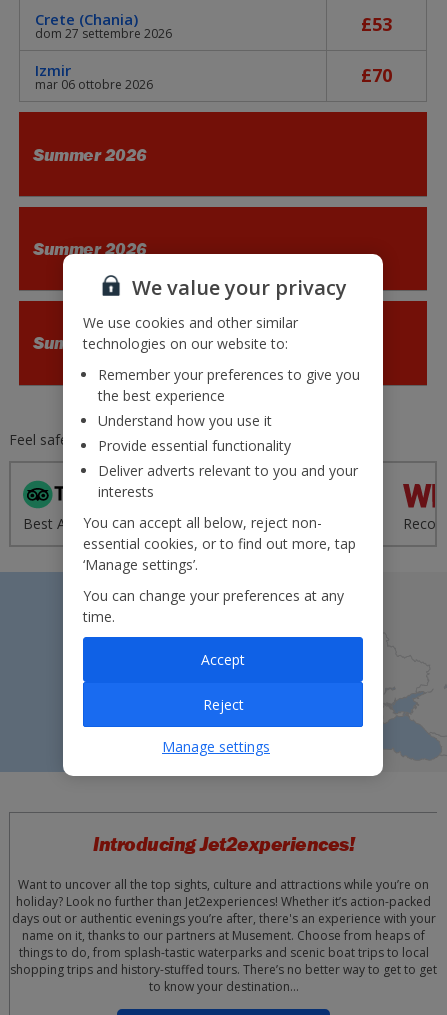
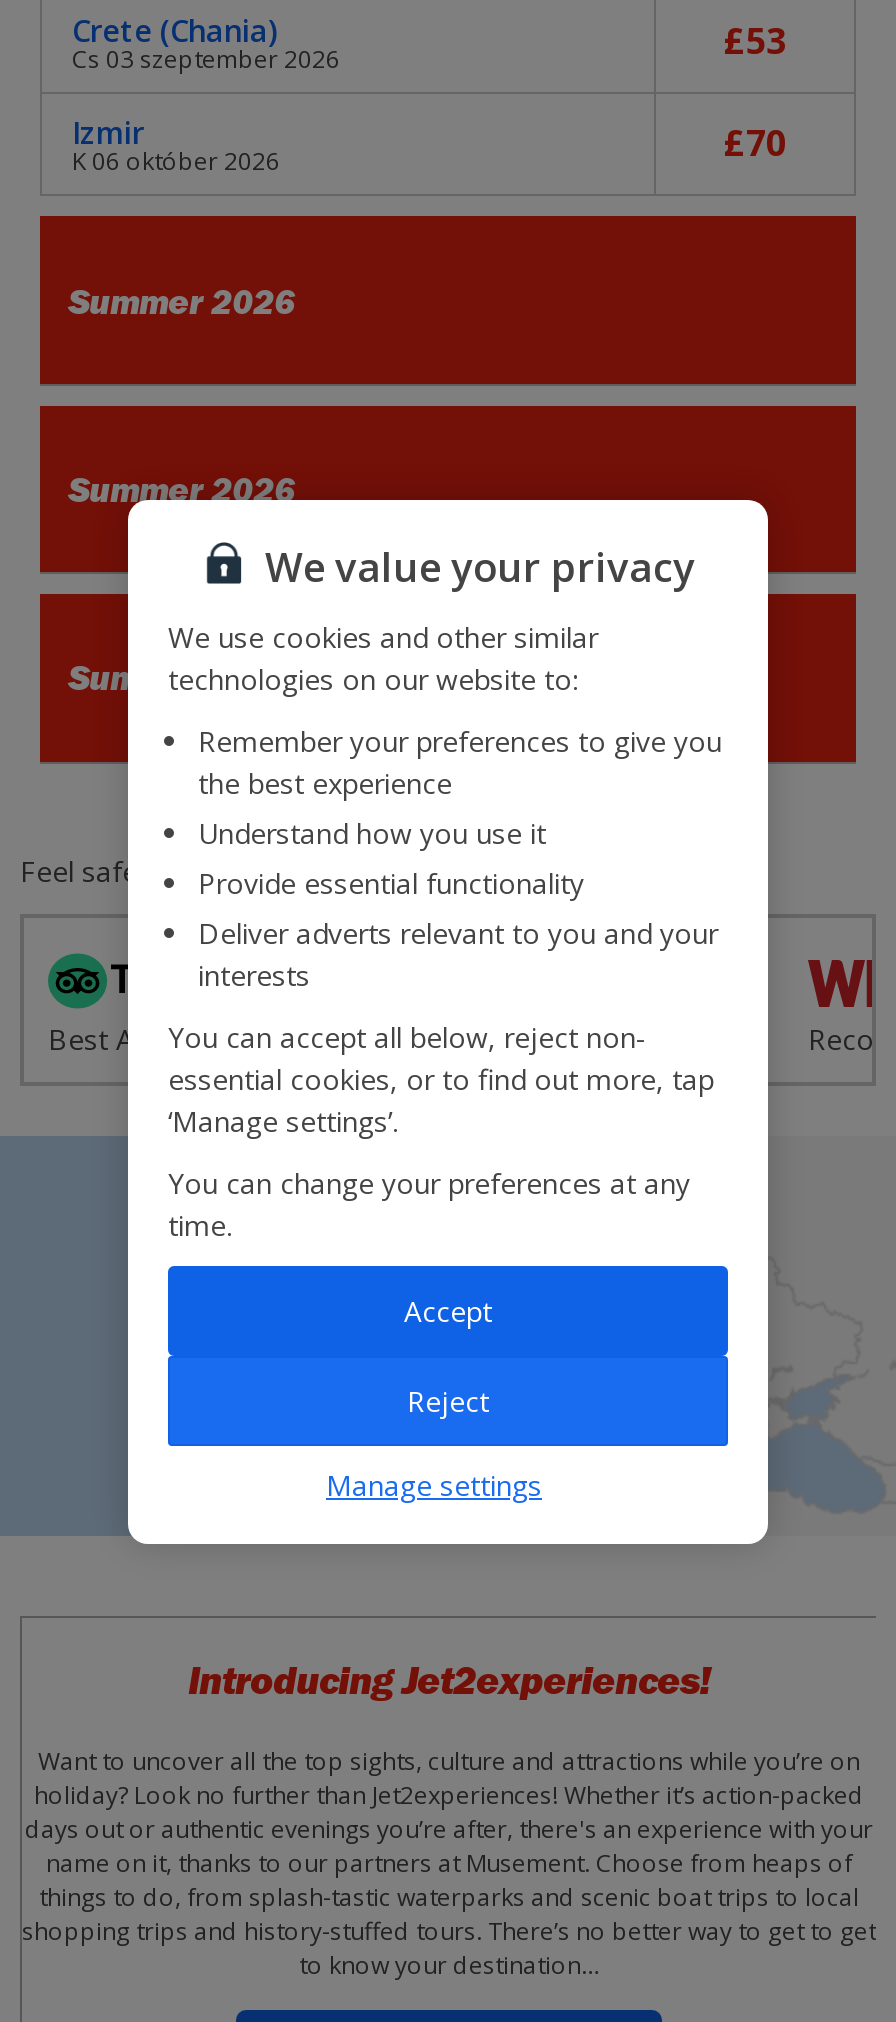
- dom 27 settembre 2026
+ Cs 03 szeptember 2026

- mar 06 ottobre 2026
+ K 06 október 2026
